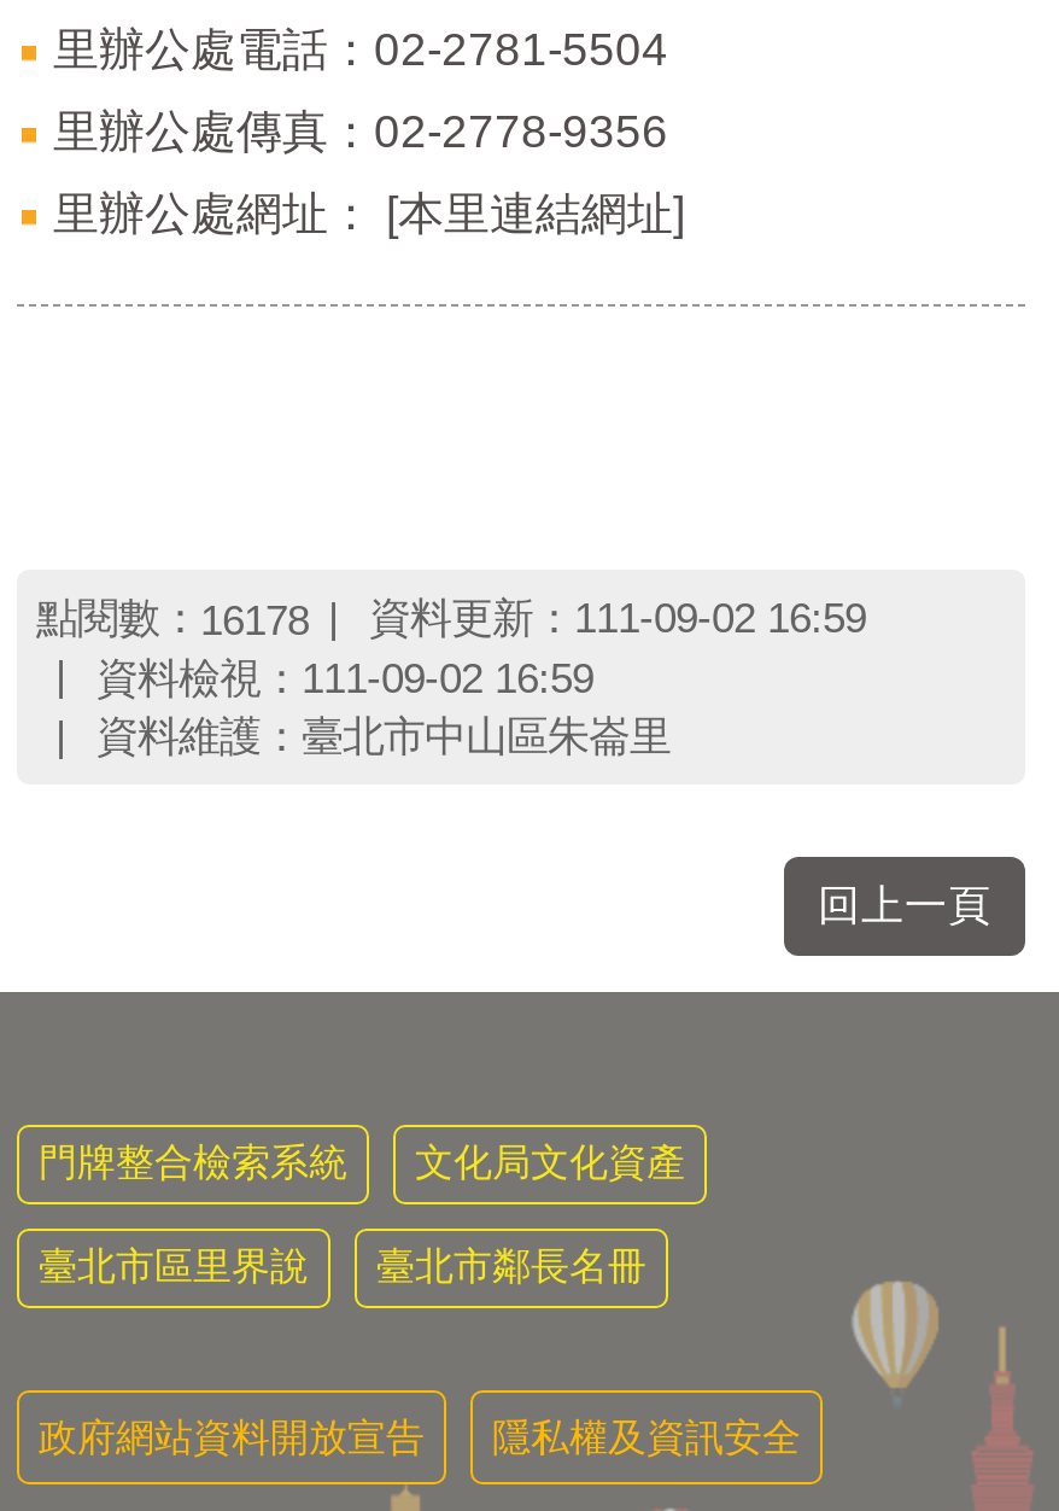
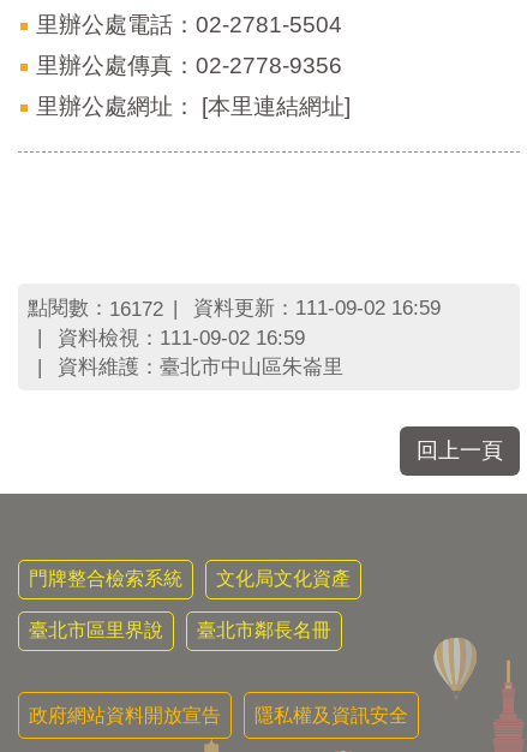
- 點閱數：16178 資料更新：111-09-02 16:59
+ 點閱數：16172 資料更新：111-09-02 16:59
